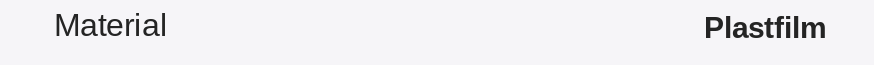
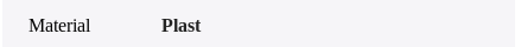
- Plastfilm
+ Plast
